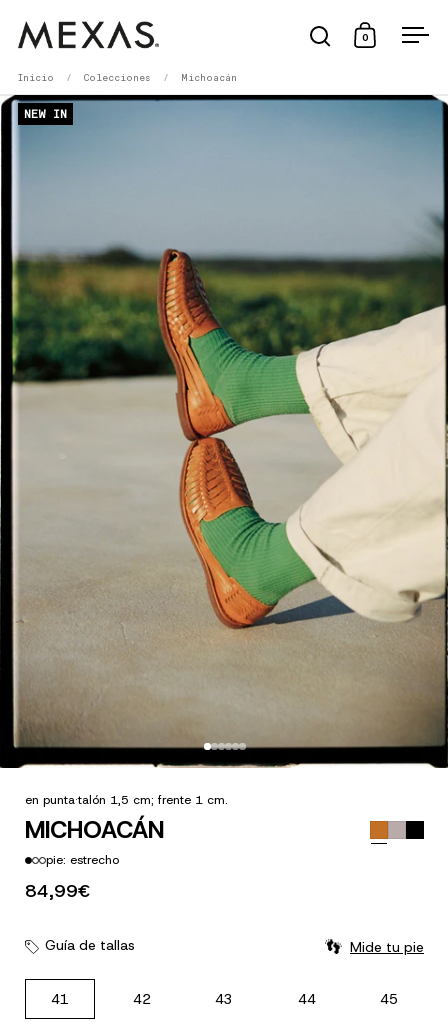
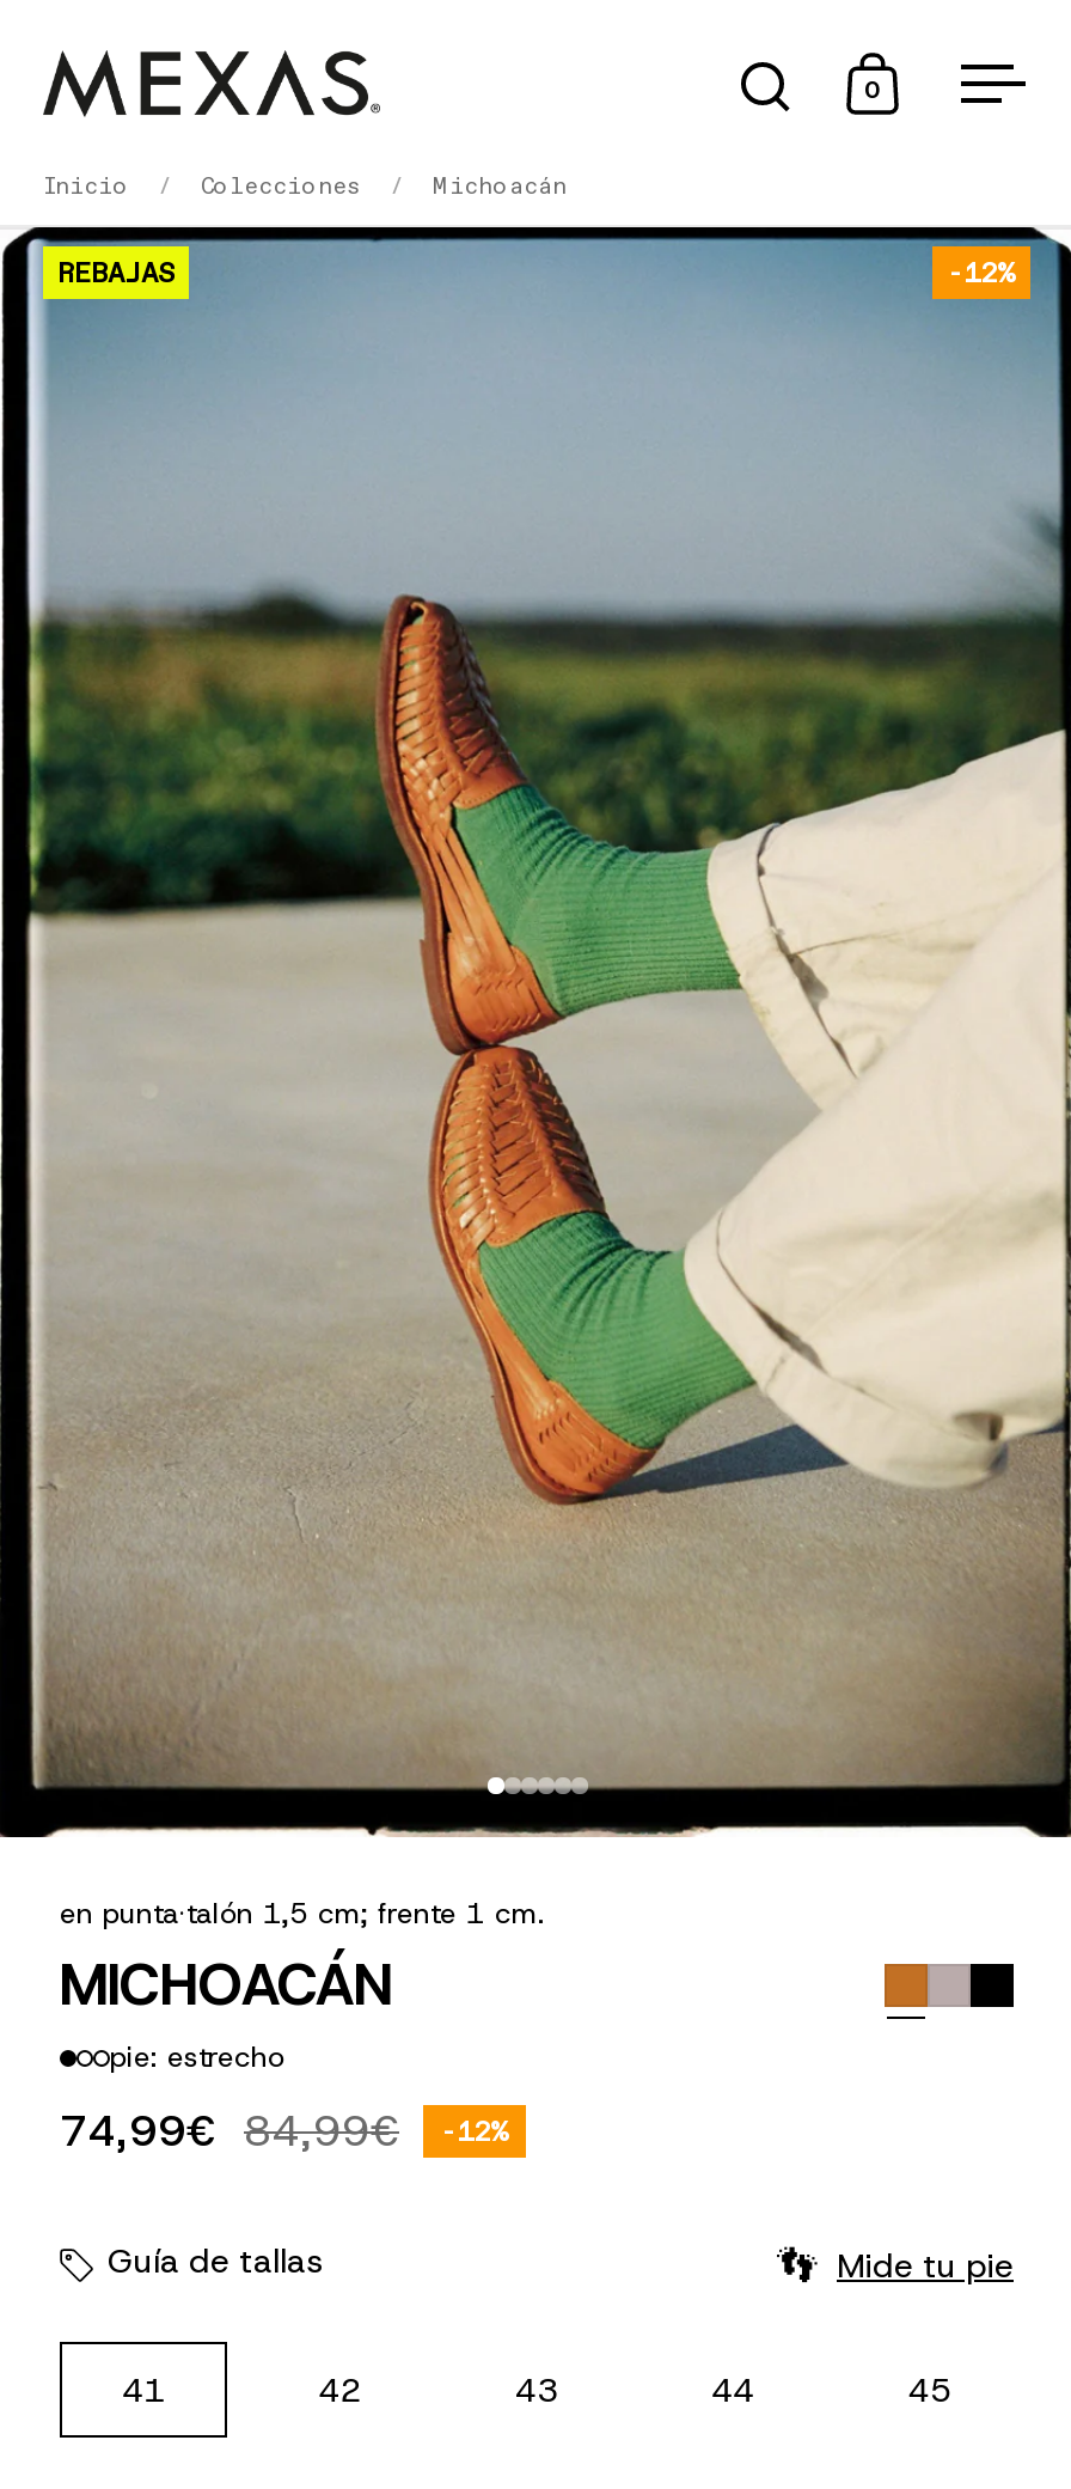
- NEW IN
+ REBAJAS
+ -12%

- 84,99€
+ 74,99€ 84,99€
+ -12%
